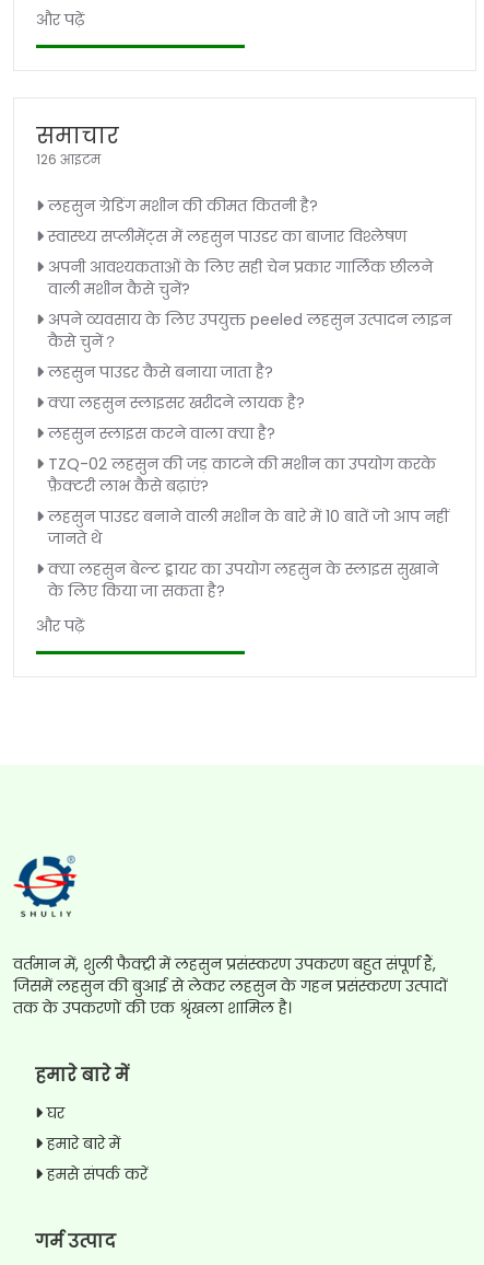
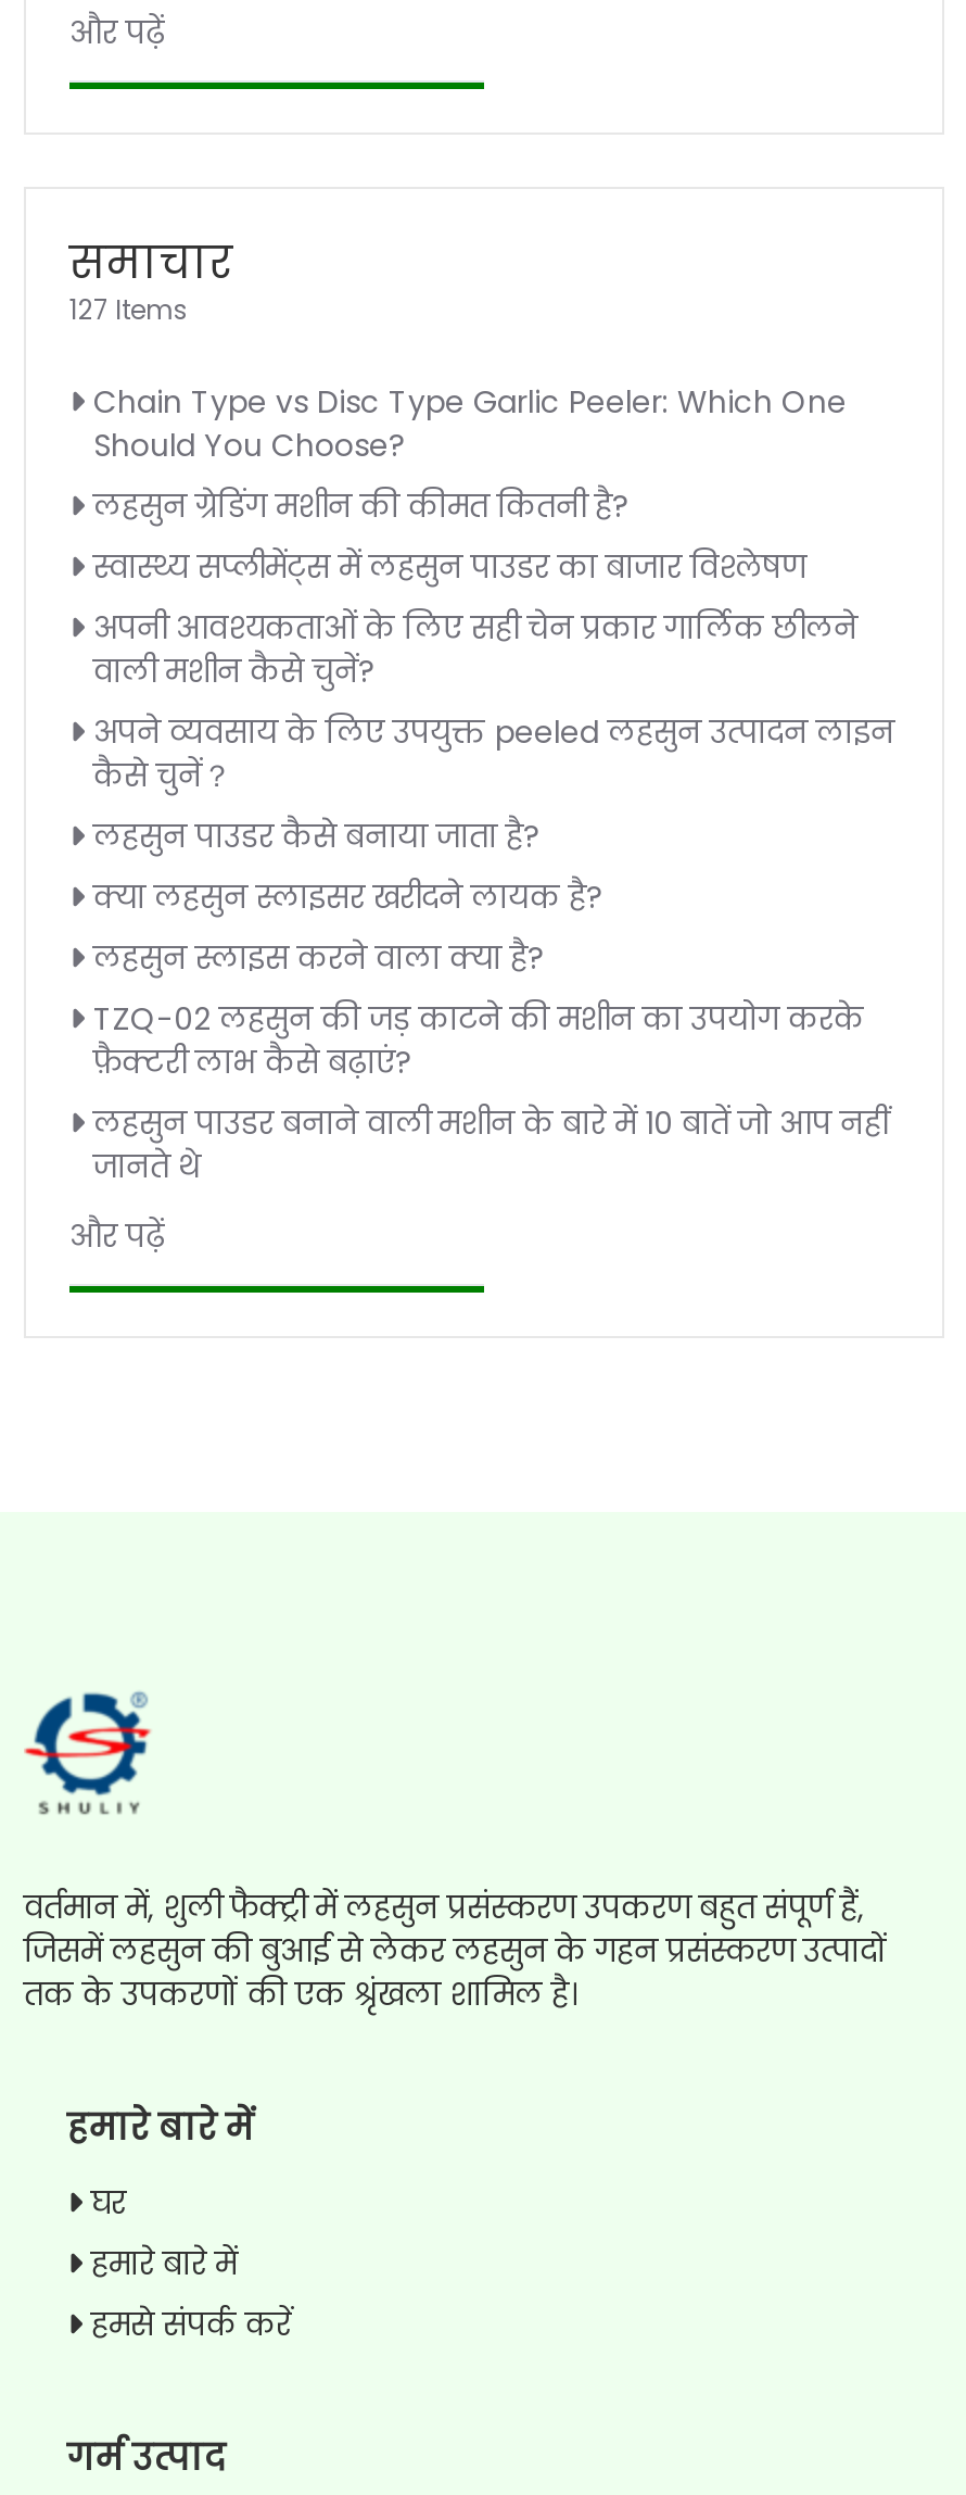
- 126 आइटम
+ 127 Items
+ Chain Type vs Disc Type Garlic Peeler: Which One
+ Should You Choose?

moved down: लहसुन ग्रेडिंग मशीन की कीमत कितनी है? | स्वास्थ्य सप्लीमेंट्स में लहसुन पाउडर का बाजार विश्लेषण | अपनी आवश्यकताओं के लिए सही चेन प्रकार गार्लिक छीलने | ... | लहसुन पाउडर बनाने वाली मशीन के बारे में 10 बातें जो आप नहीं | जानते थे

- क्या लहसुन बेल्ट ड्रायर का उपयोग लहसुन के स्लाइस सुखाने
- के लिए किया जा सकता है?
